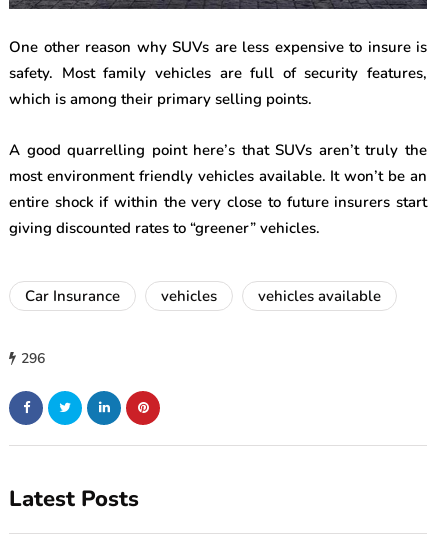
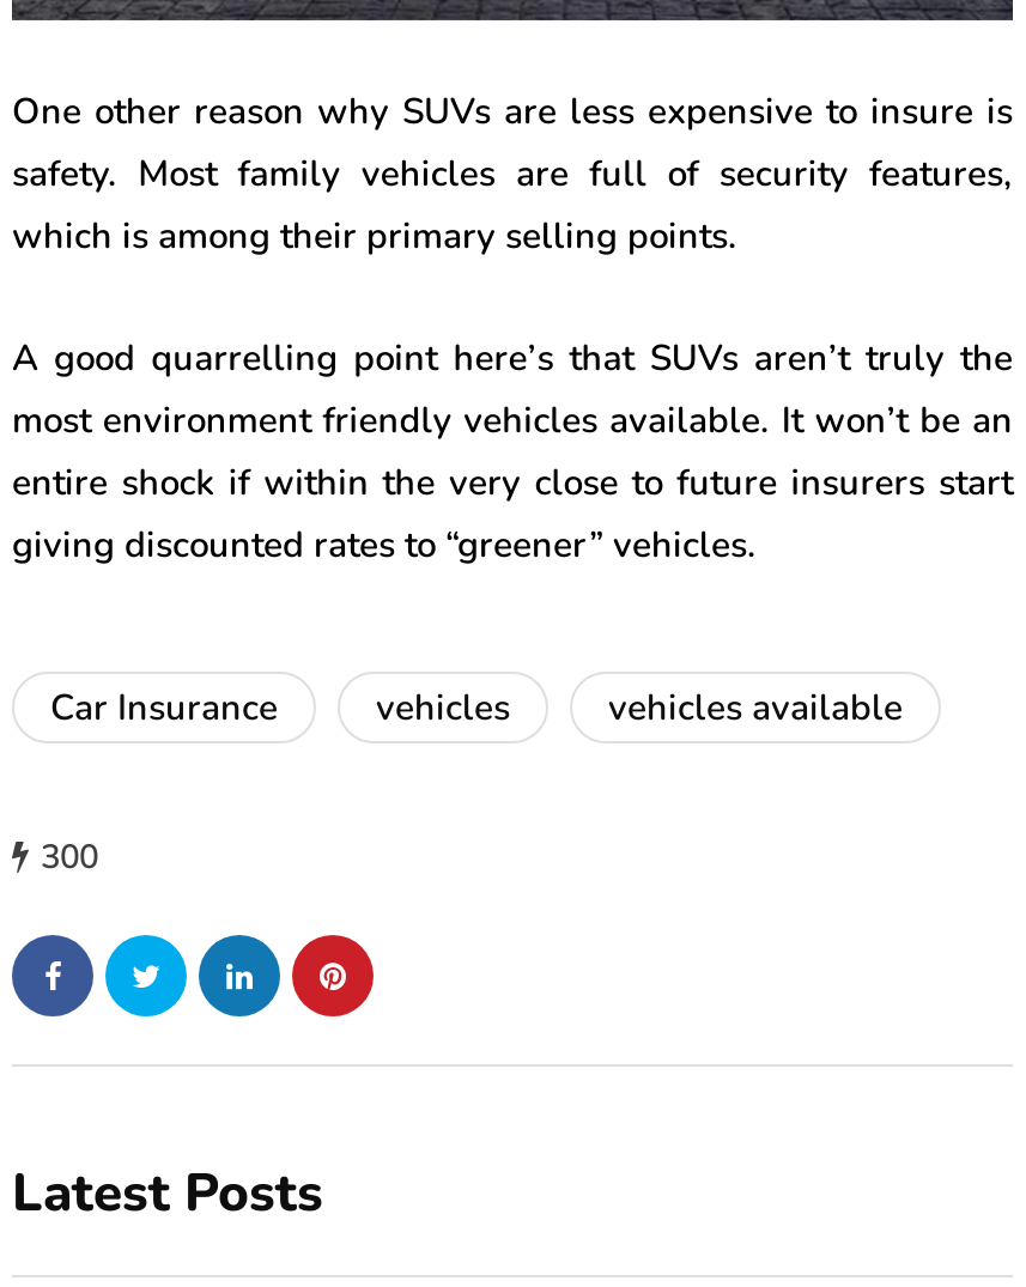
- 296
+ 300
